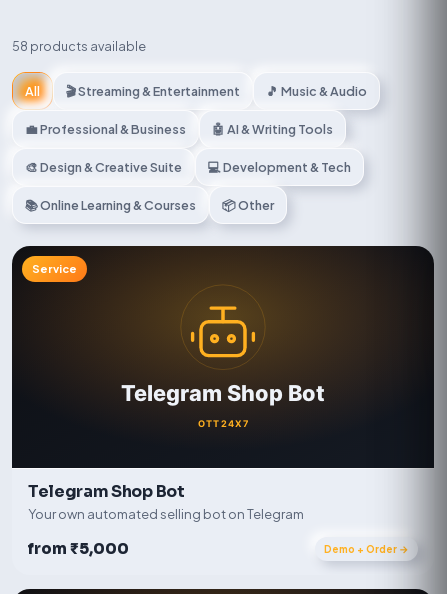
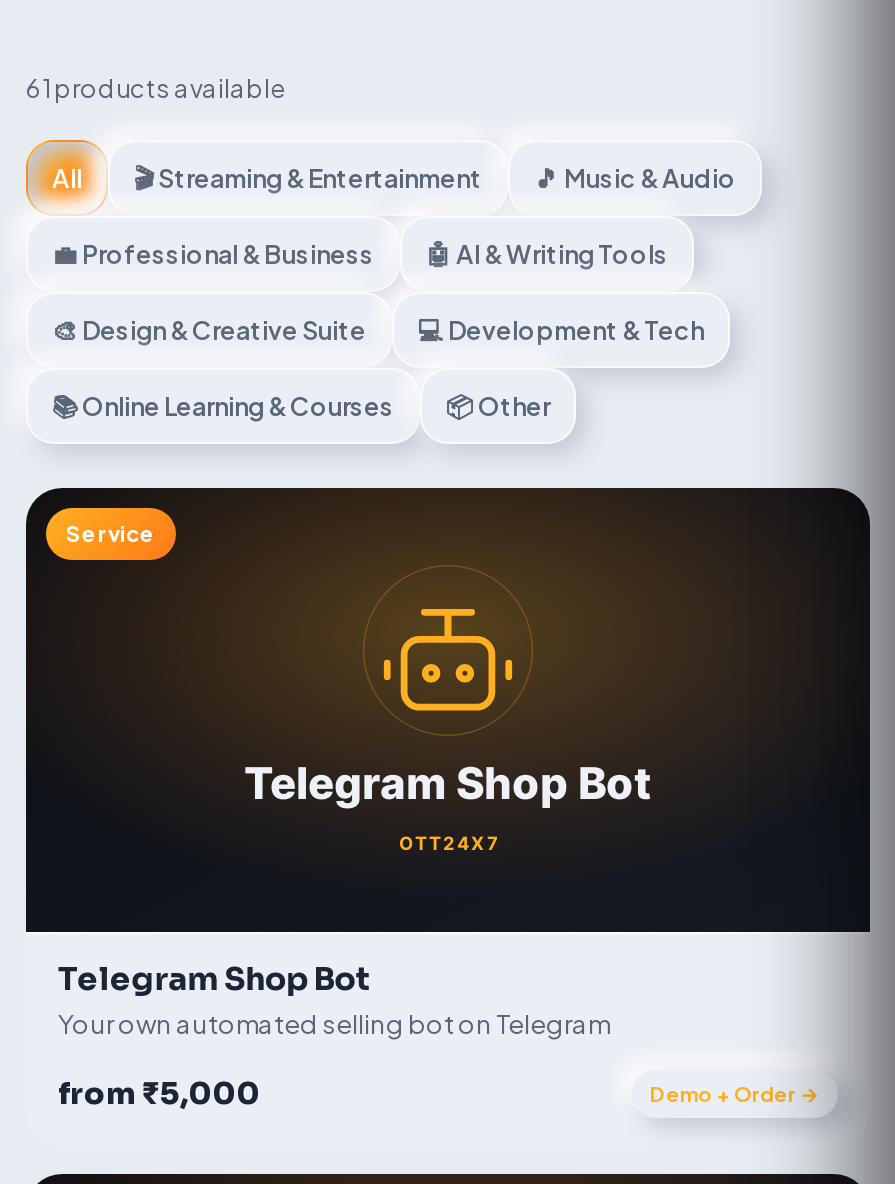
- 58 products available
+ 61 products available
